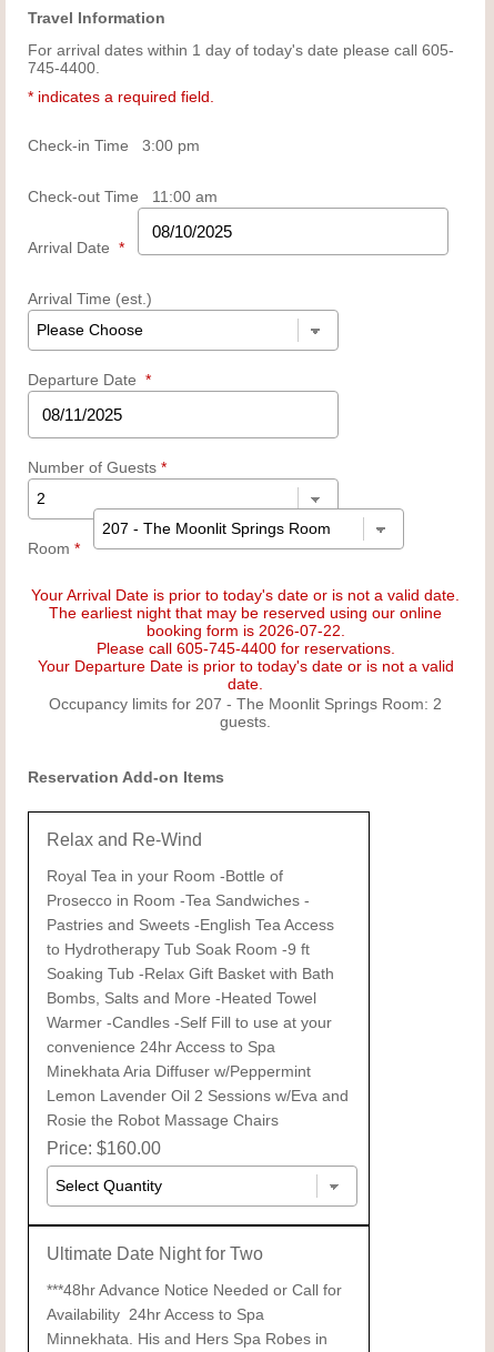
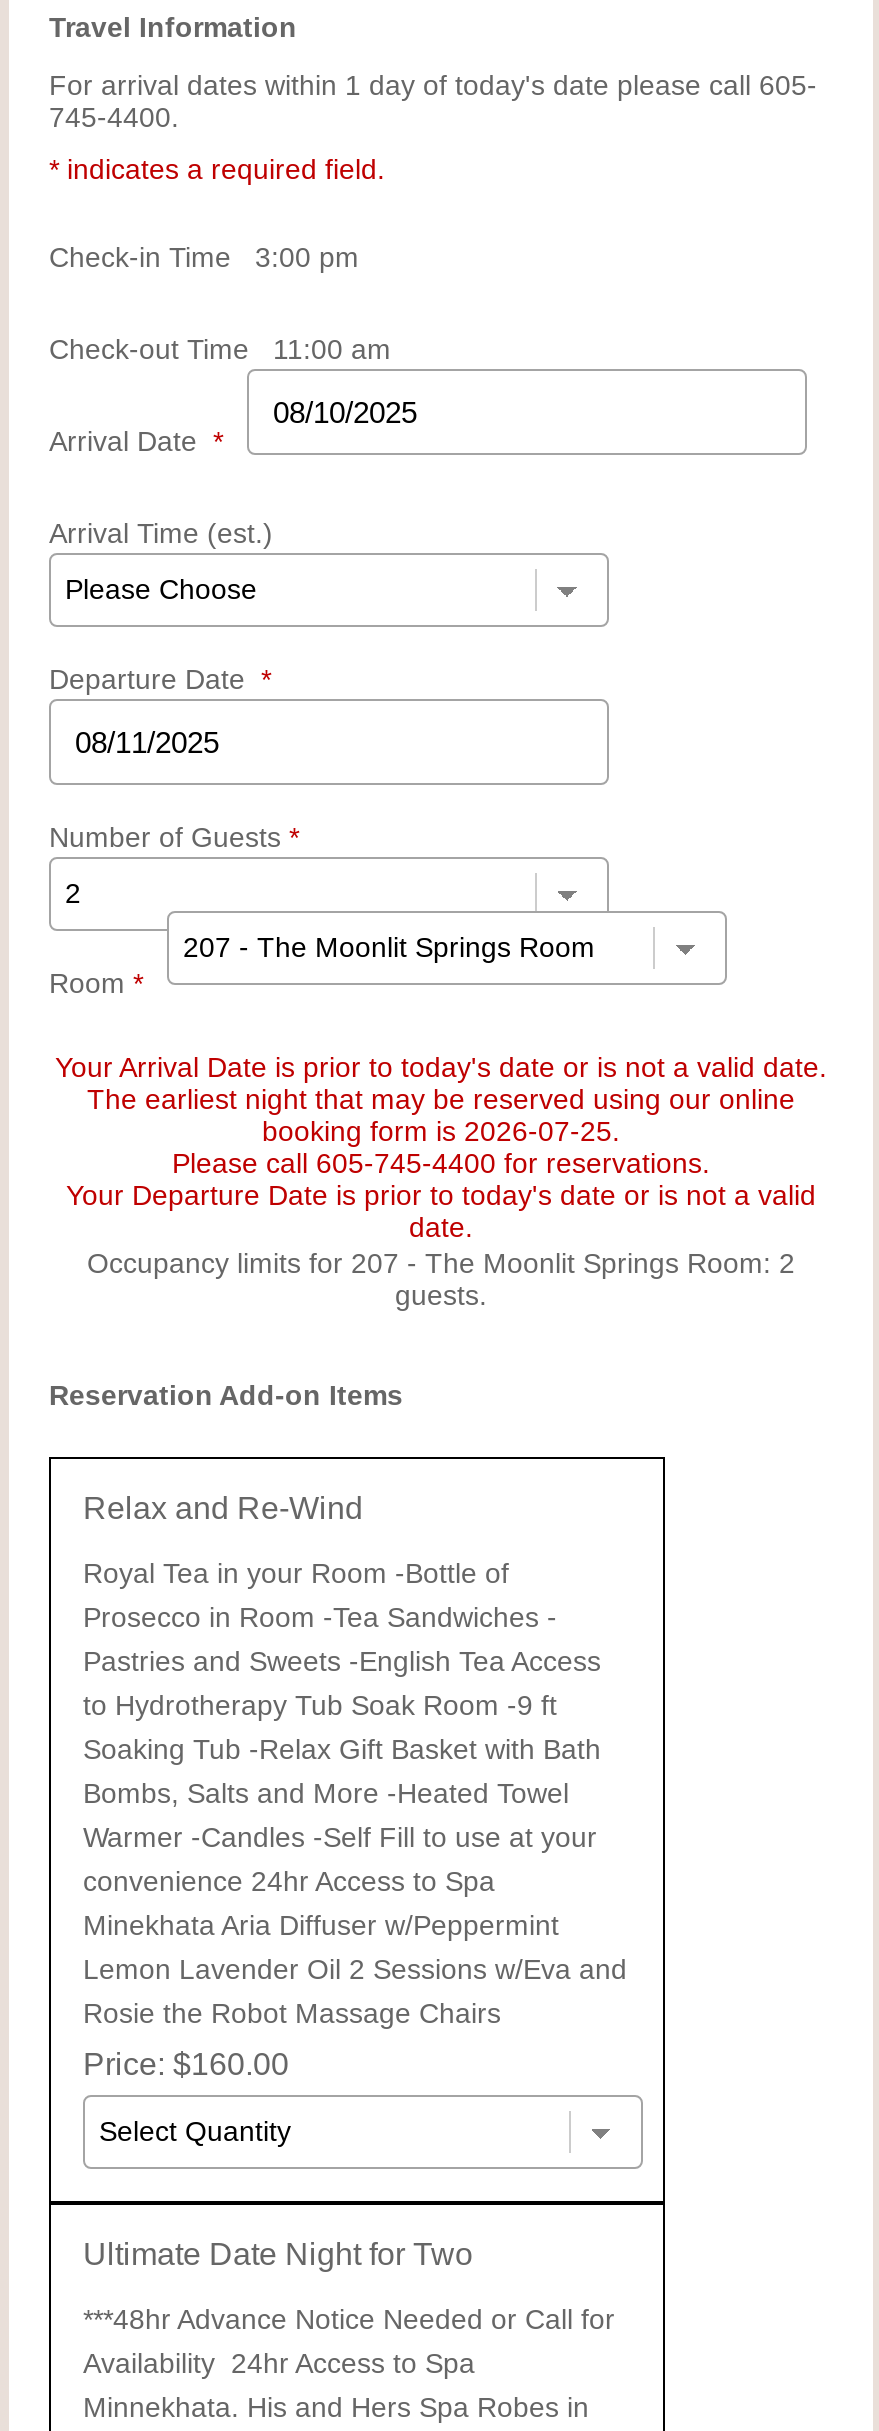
- booking form is 2026-07-22.
+ booking form is 2026-07-25.
